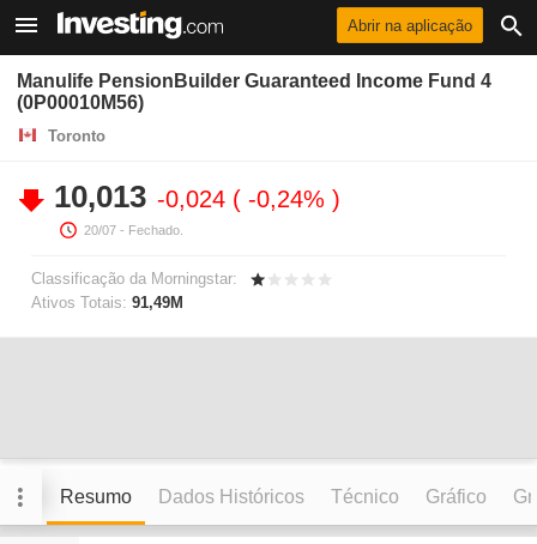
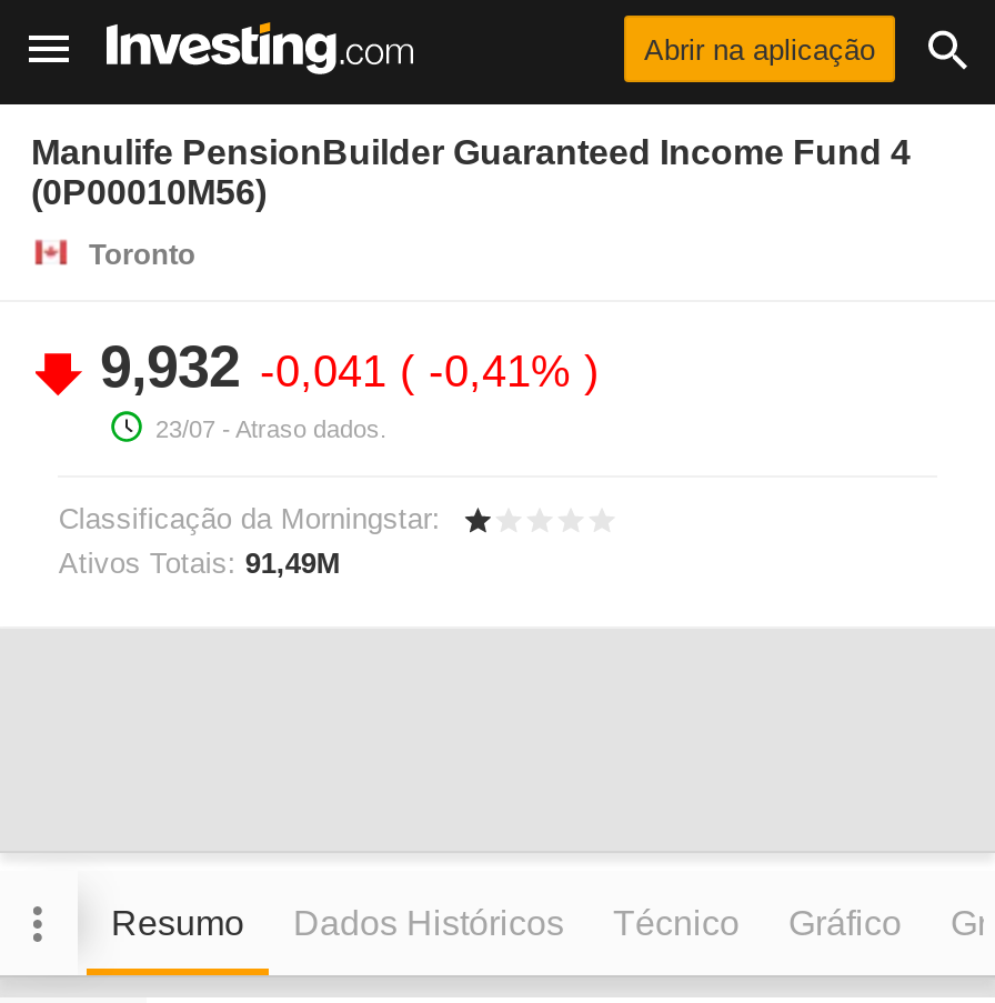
- 10,013 -0,024 -0,24%
- 20/07 - Fechado.
+ 9,932 -0,041 -0,41%
+ 23/07 - Atraso dados.
